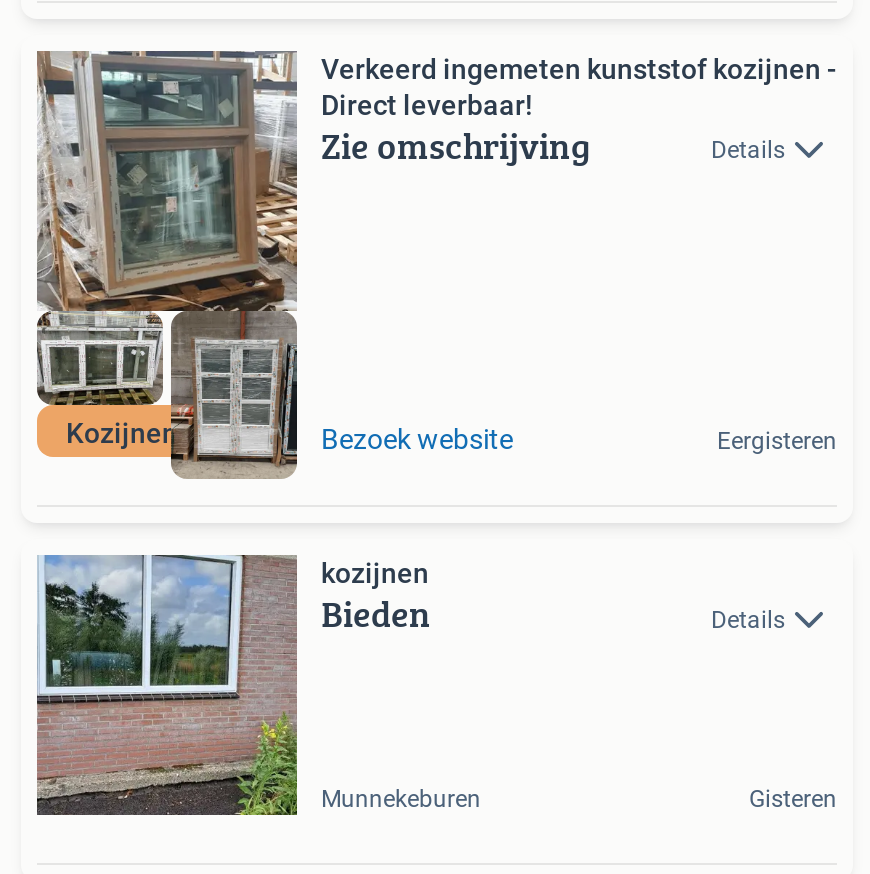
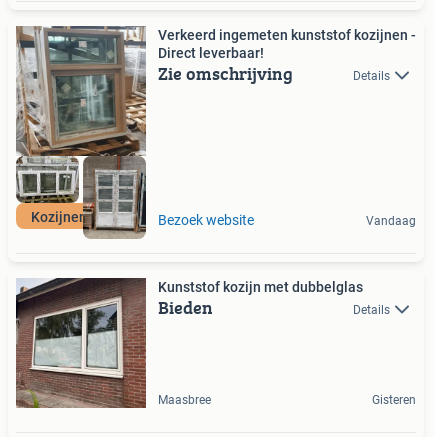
- Eergisteren
+ Vandaag

- [image]
- kozijnen
+ [image]
+ Kunststof kozijn met dubbelglas

- Munnekeburen
+ Maasbree
